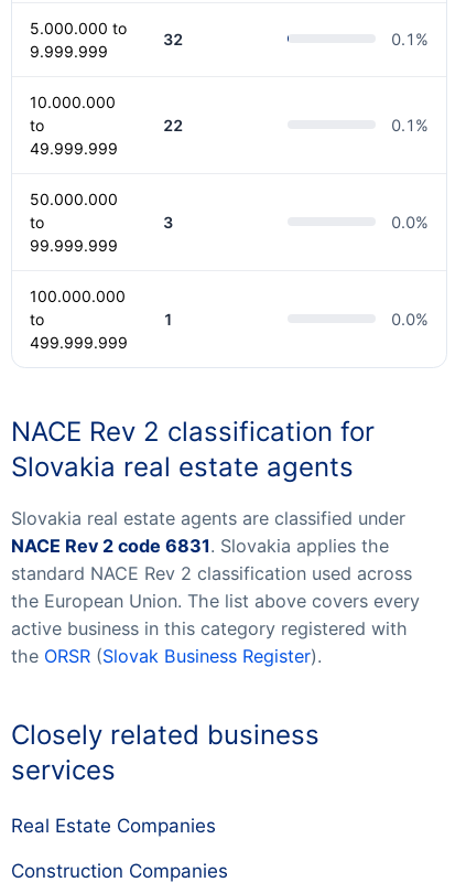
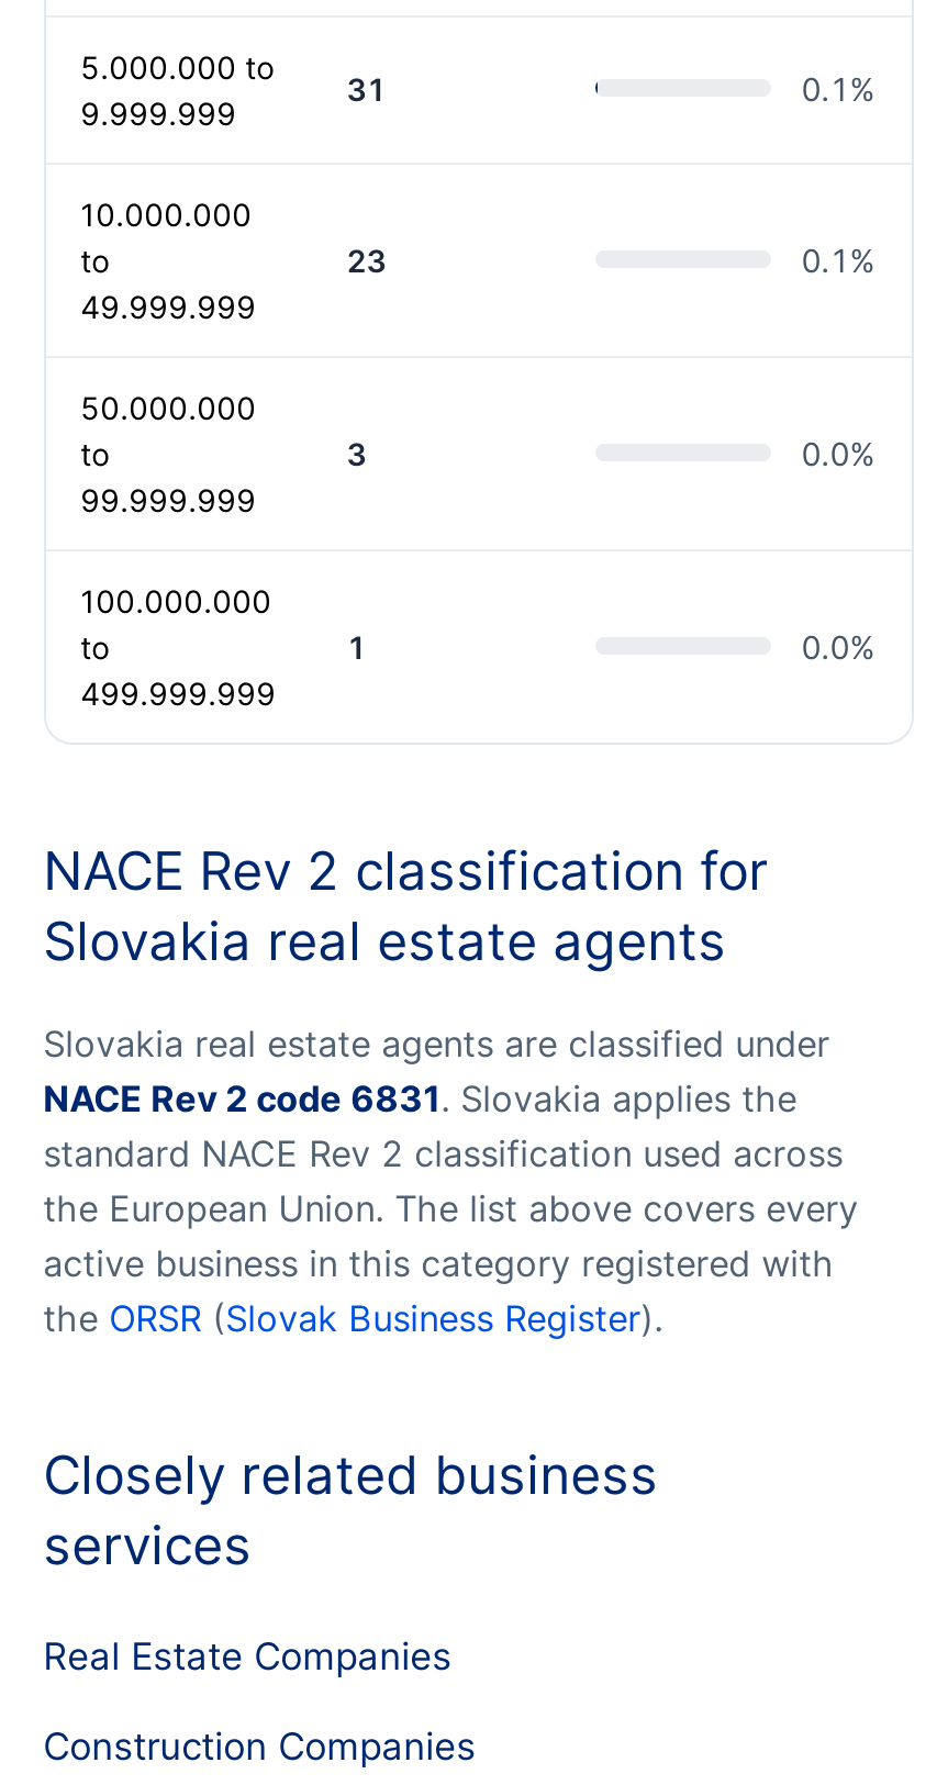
- 32
+ 31

- 22
+ 23
